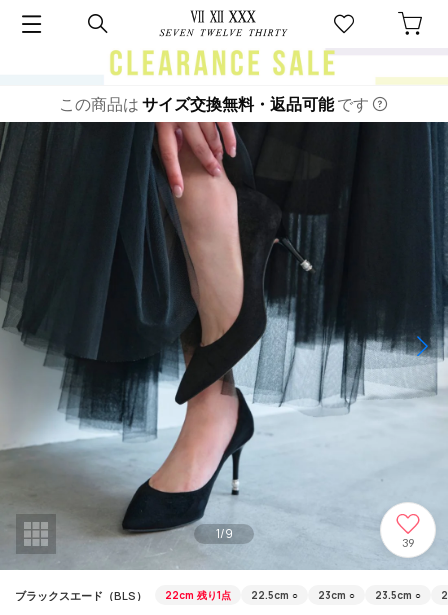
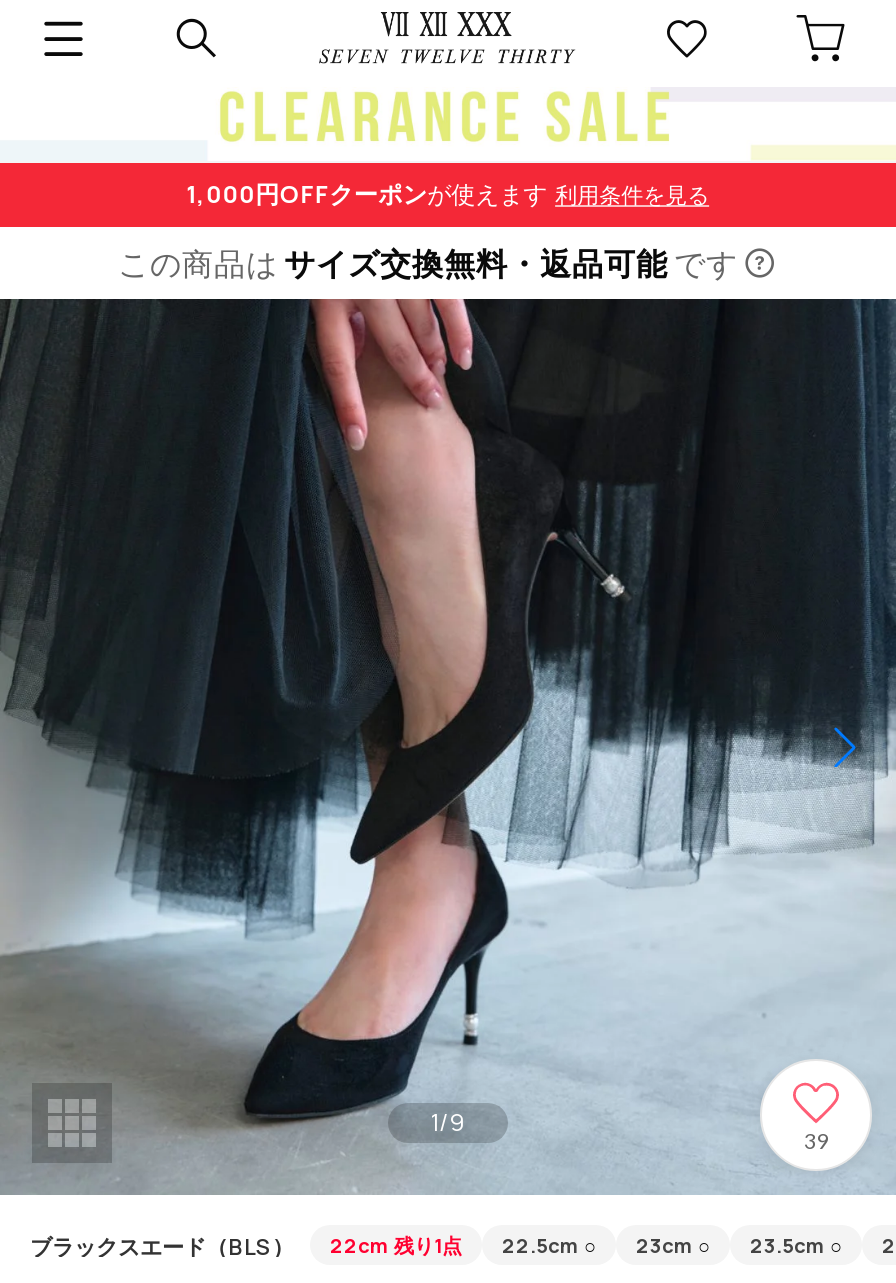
+ 1,000円OFFクーポンが使えます 利用条件を見る
